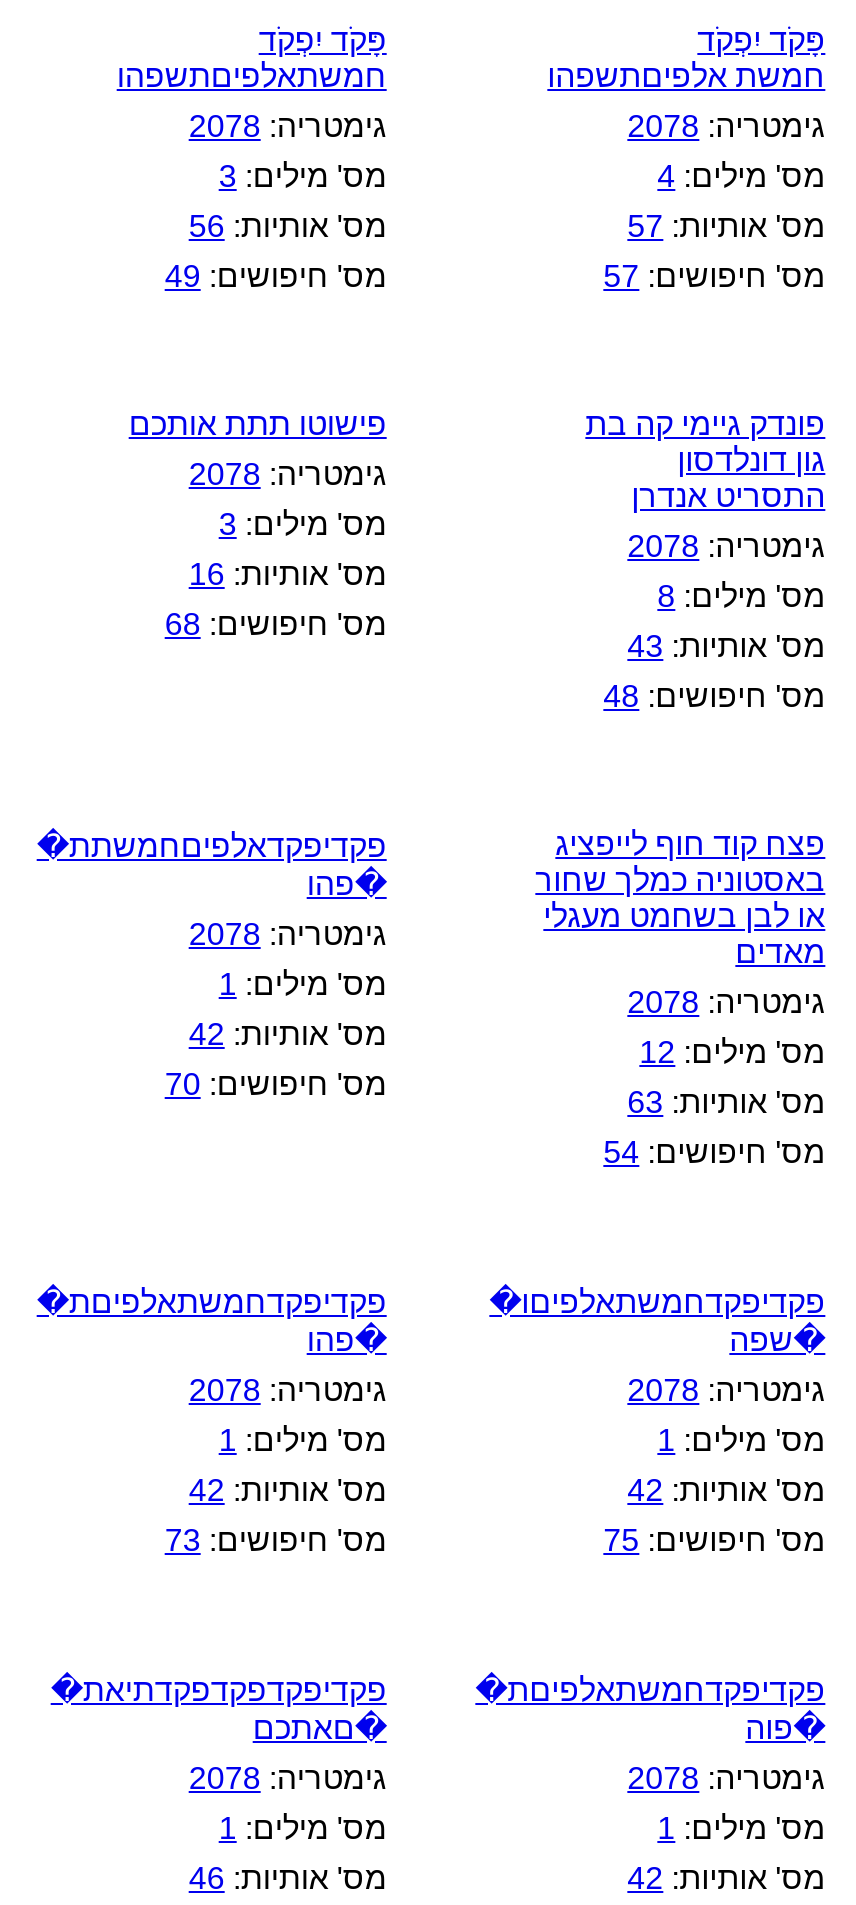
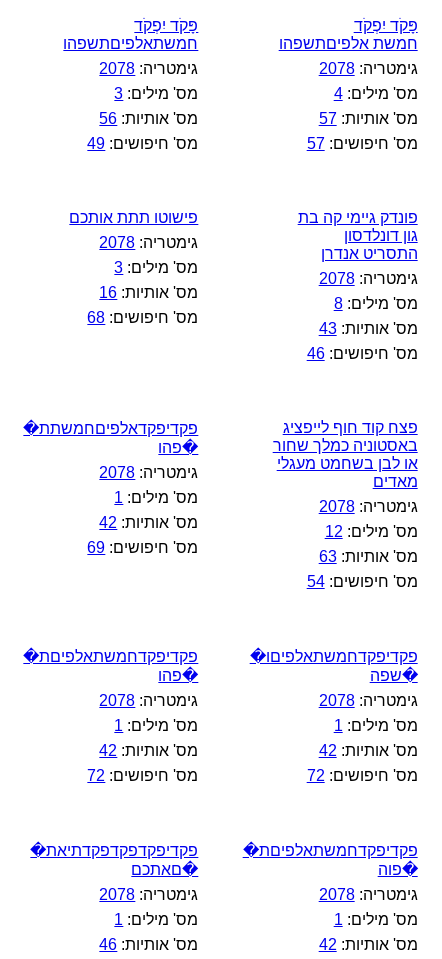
- מס' חיפושים: 48
+ מס' חיפושים: 46

- מס' חיפושים: 70
+ מס' חיפושים: 69

- מס' חיפושים: 73
+ מס' חיפושים: 72

- מס' חיפושים: 75
+ מס' חיפושים: 72
